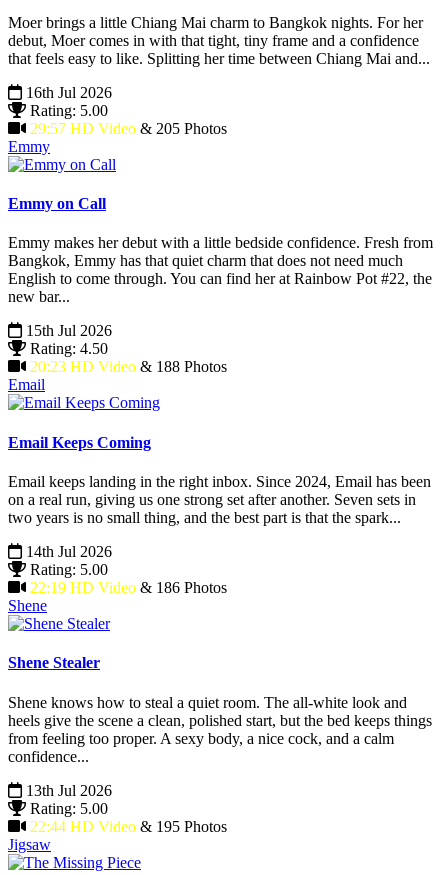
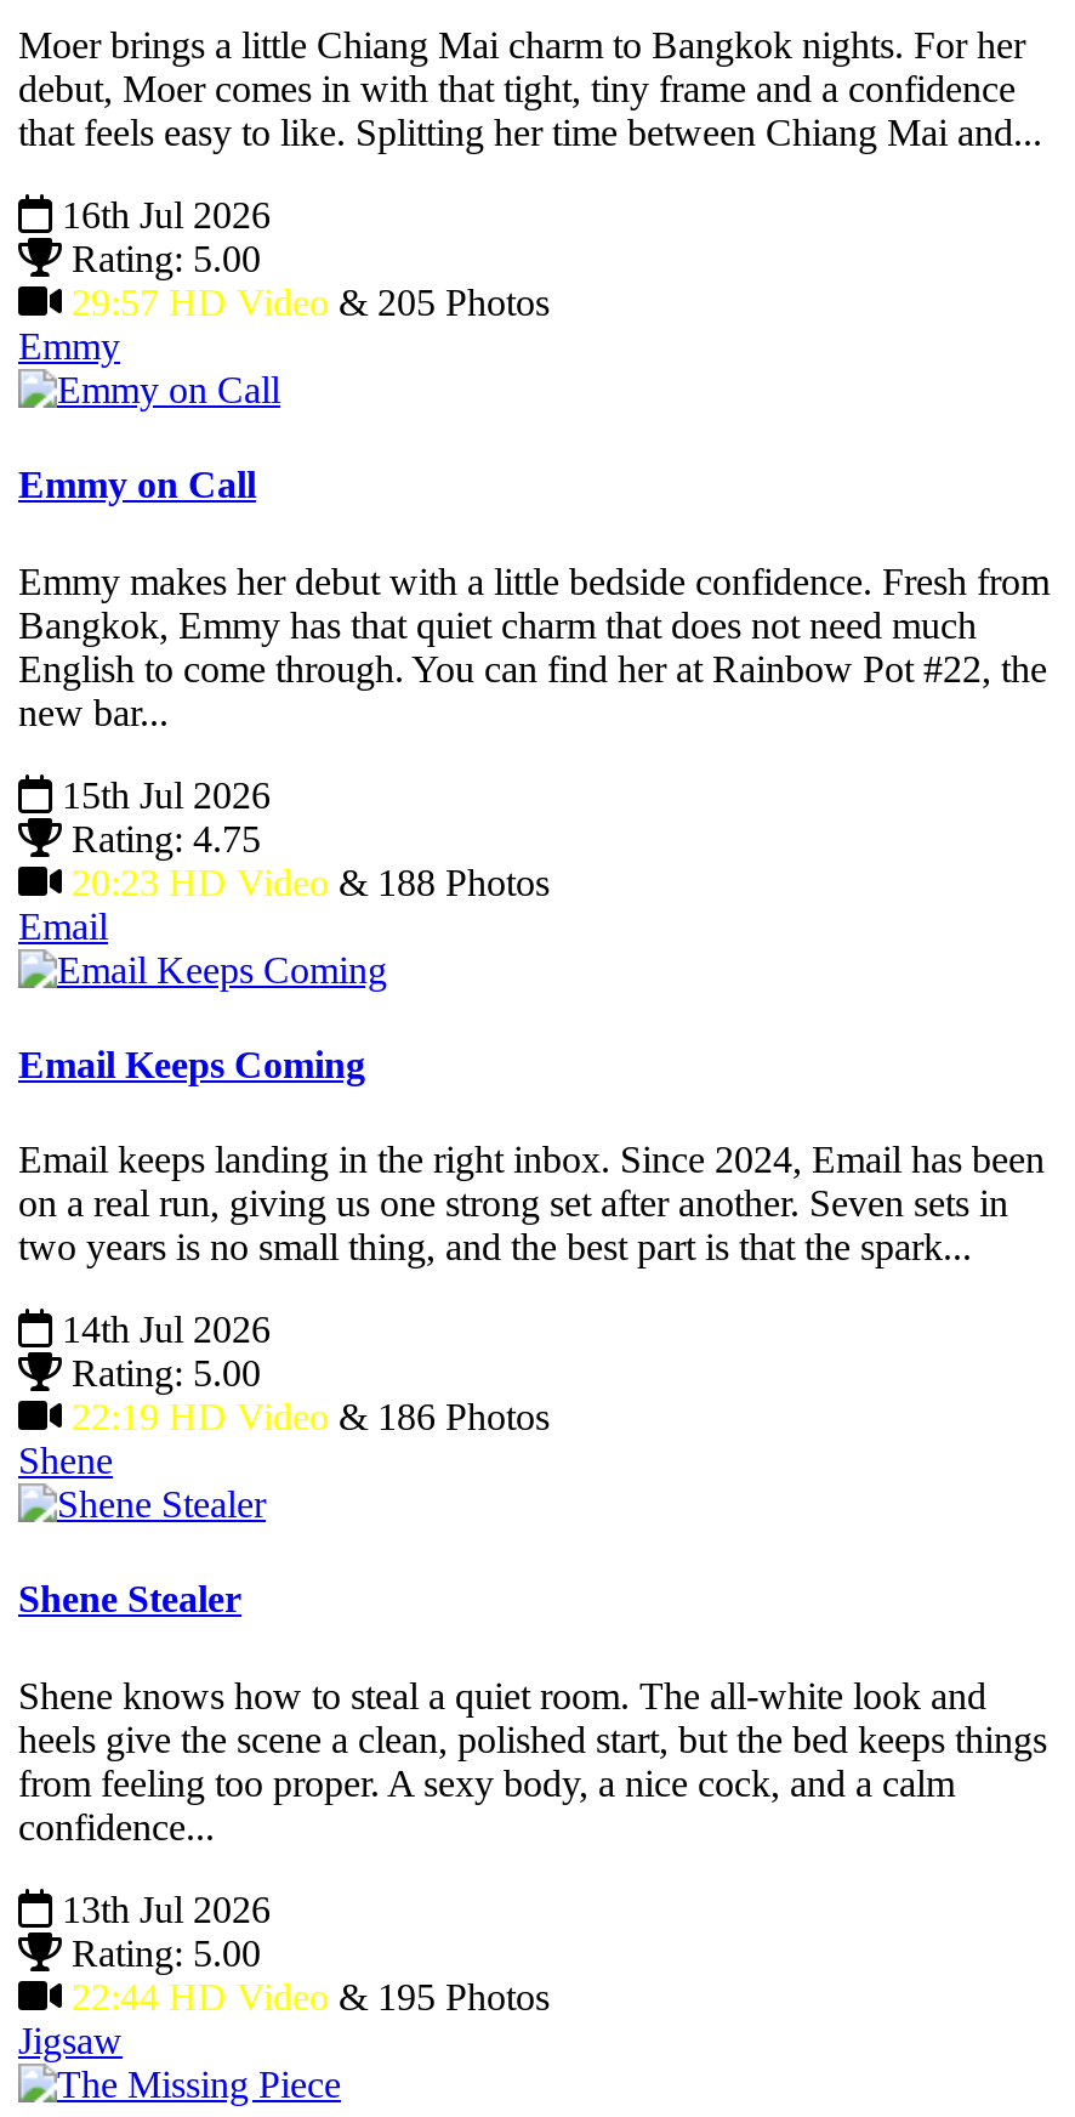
- Rating: 4.50
+ Rating: 4.75
